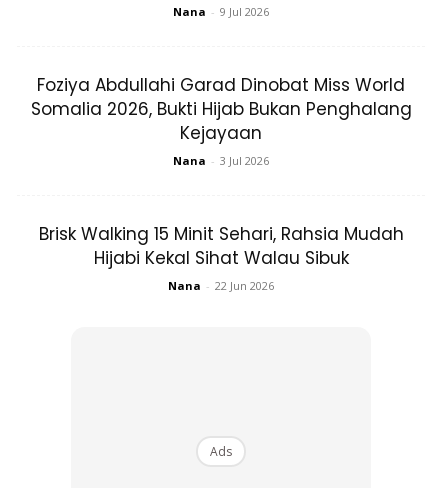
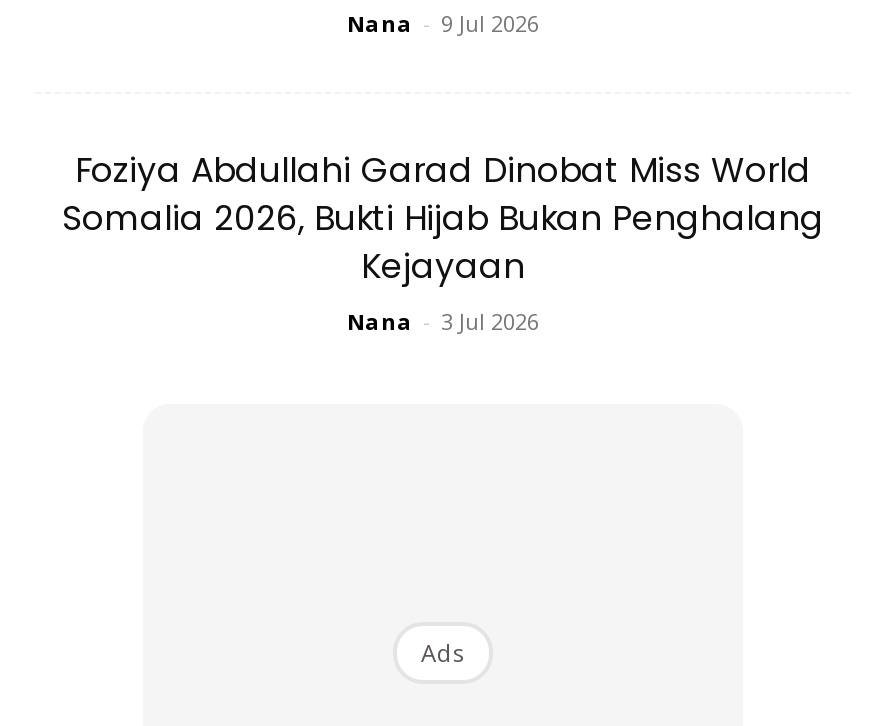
- Brisk Walking 15 Minit Sehari, Rahsia Mudah
- Hijabi Kekal Sihat Walau Sibuk
- Nana - 22 Jun 2026
